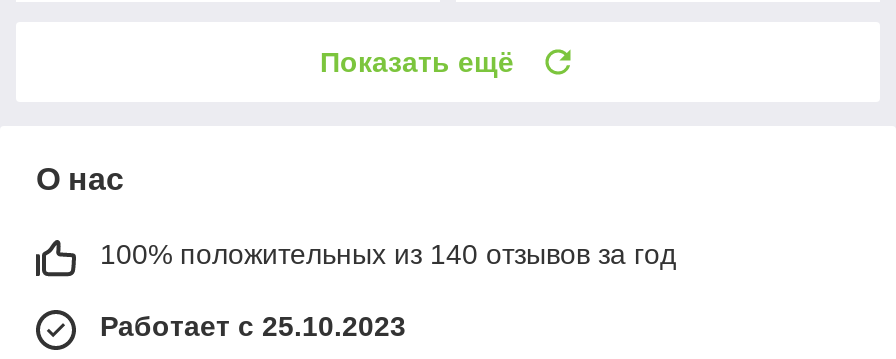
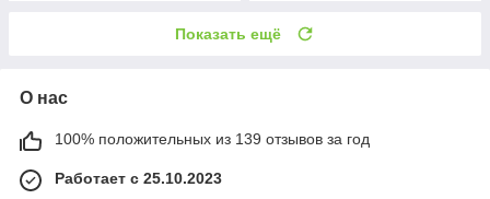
- 100% положительных из 140 отзывов за год
+ 100% положительных из 139 отзывов за год
